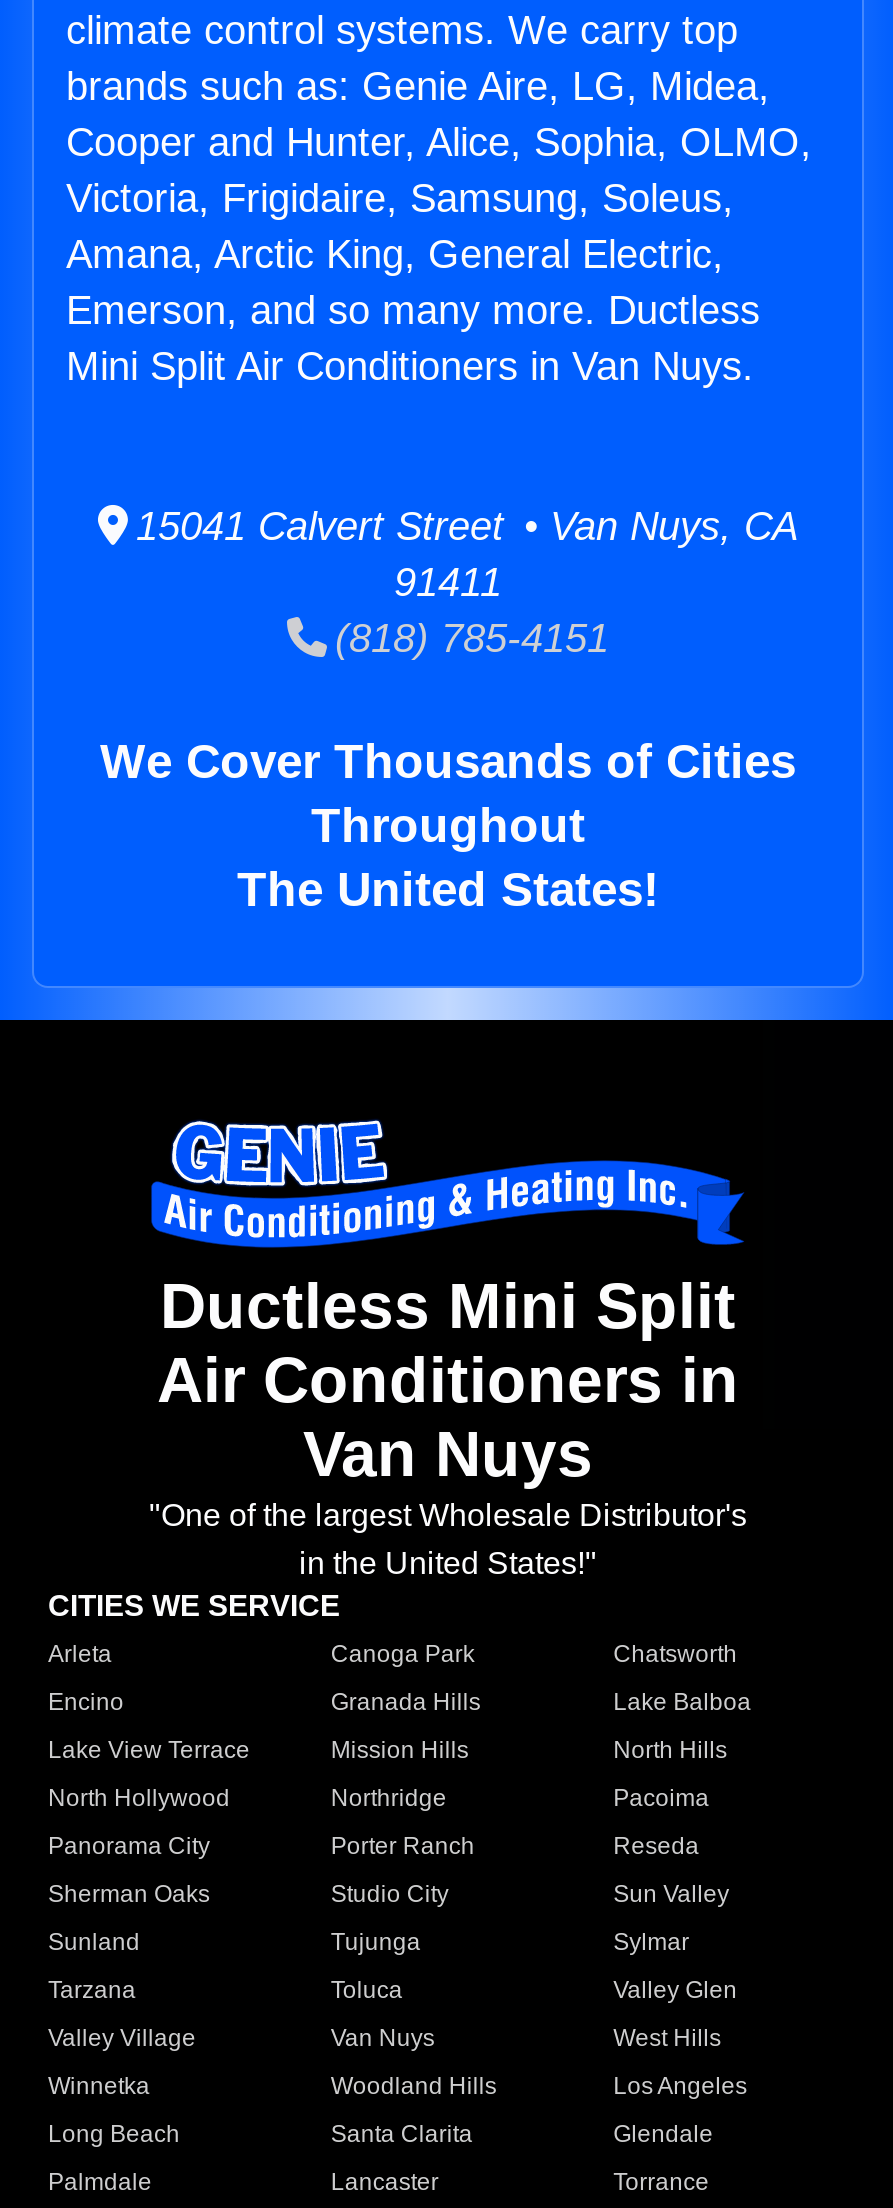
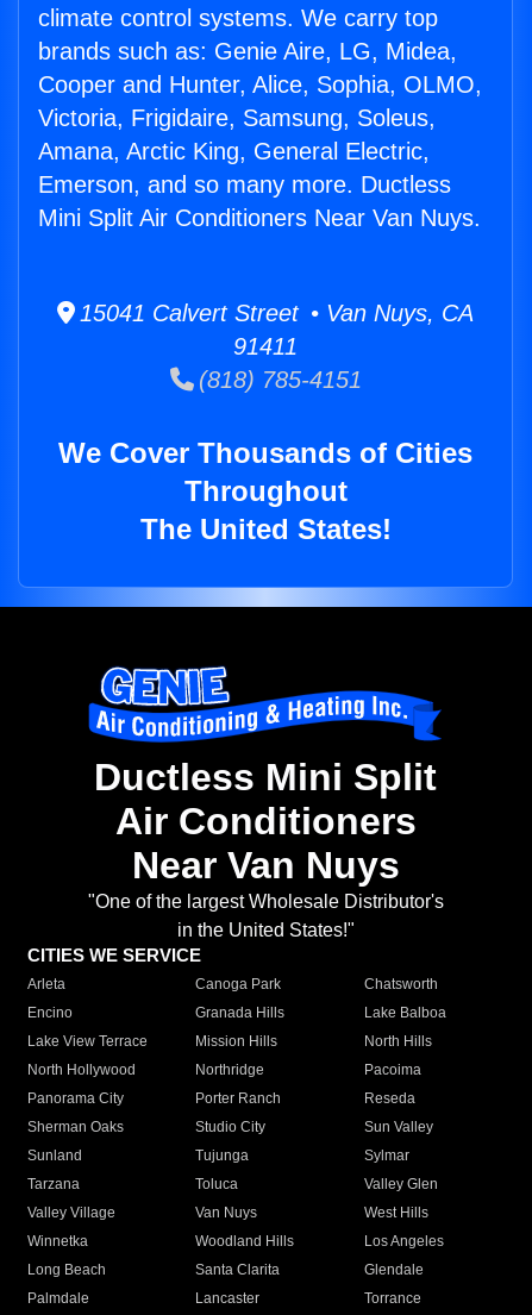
- Mini Split Air Conditioners in Van Nuys.
+ Mini Split Air Conditioners Near Van Nuys.

- Air Conditioners in
- Van Nuys
+ Air Conditioners
+ Near Van Nuys
